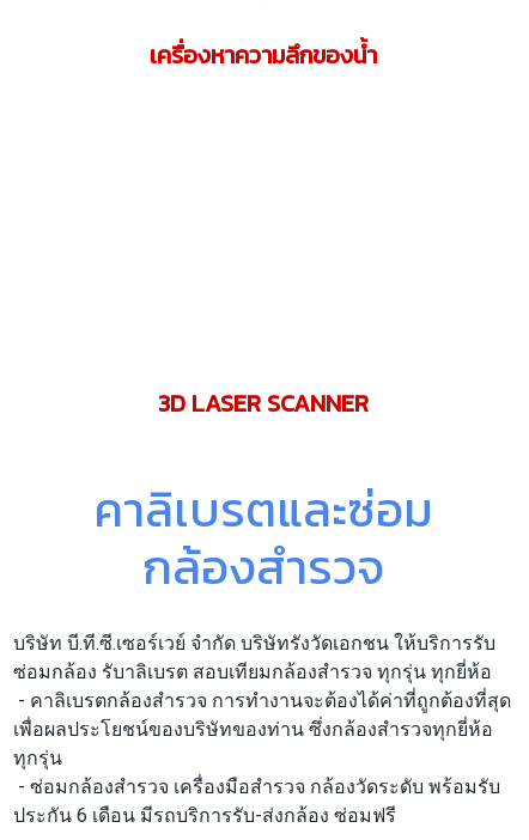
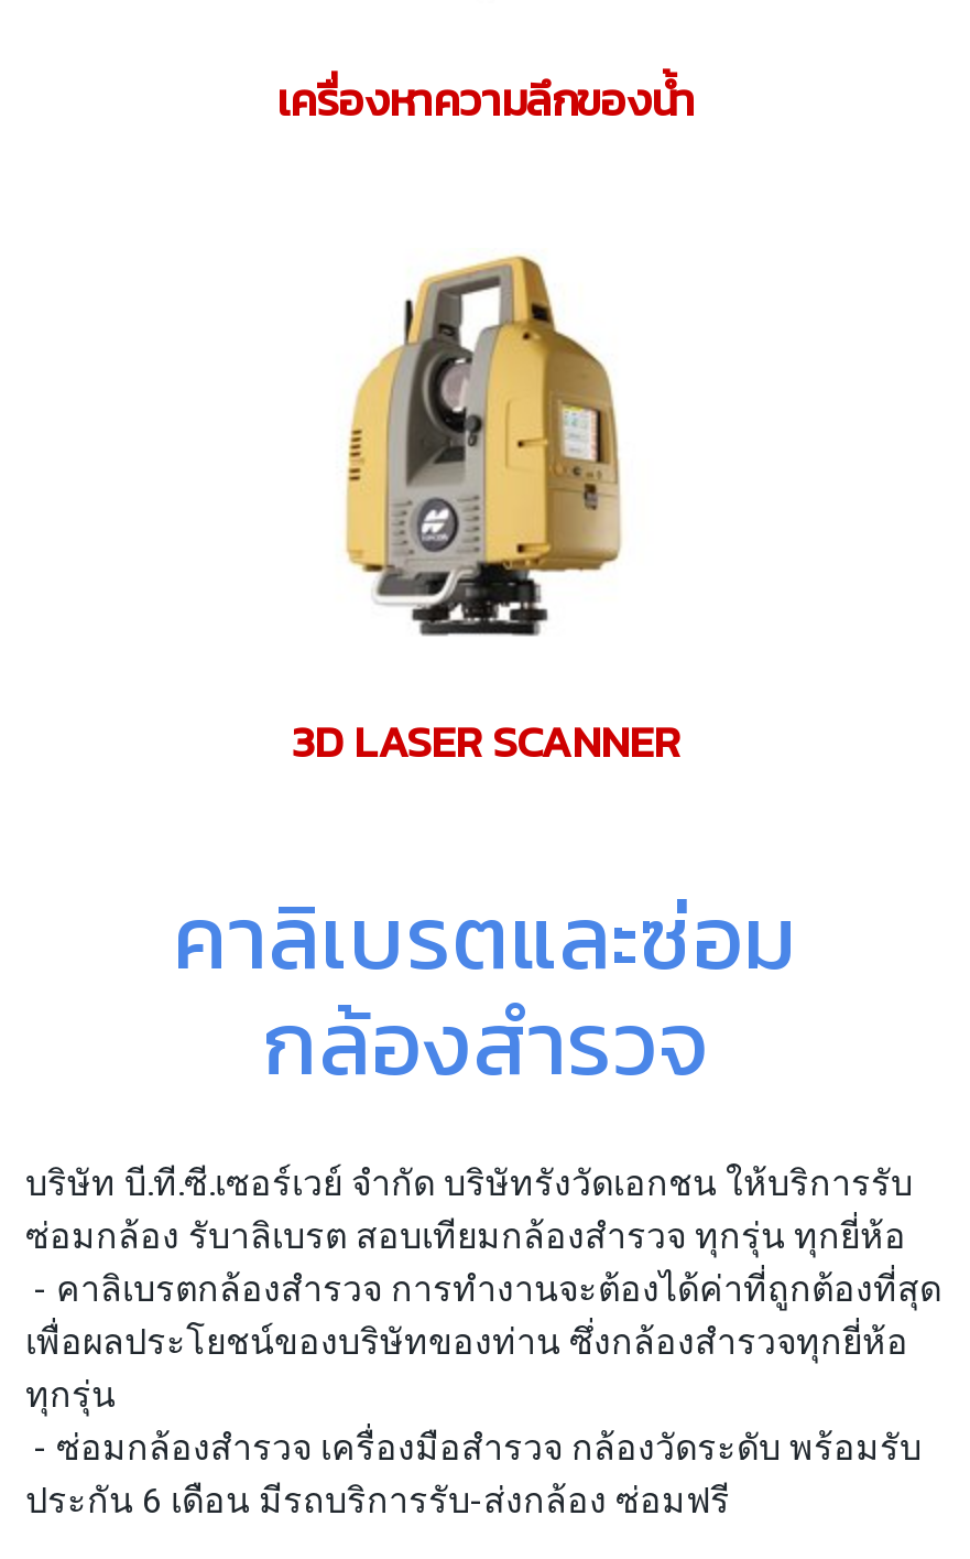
+ [image]
